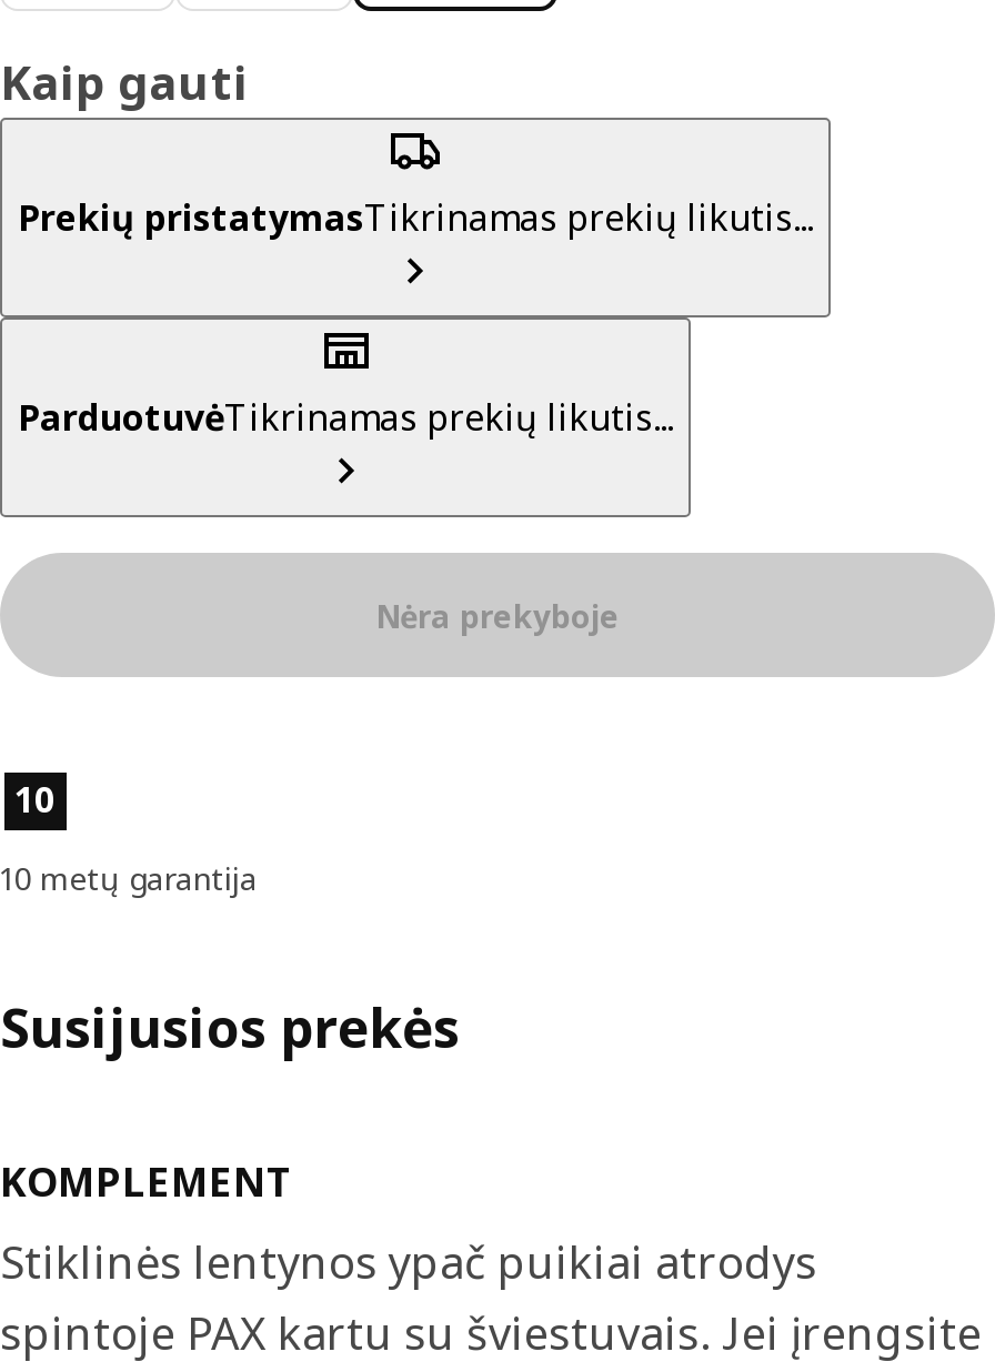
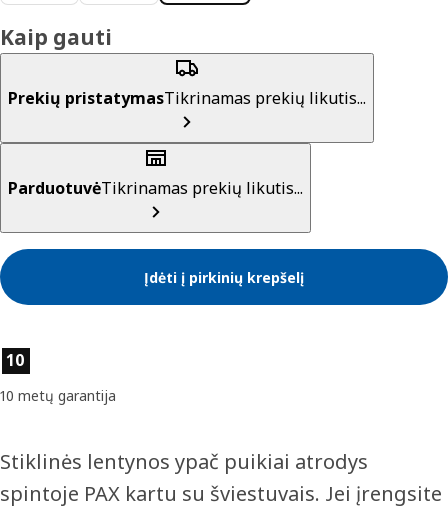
- Nėra prekyboje
+ Įdėti į pirkinių krepšelį

- Susijusios prekės
- KOMPLEMENT
